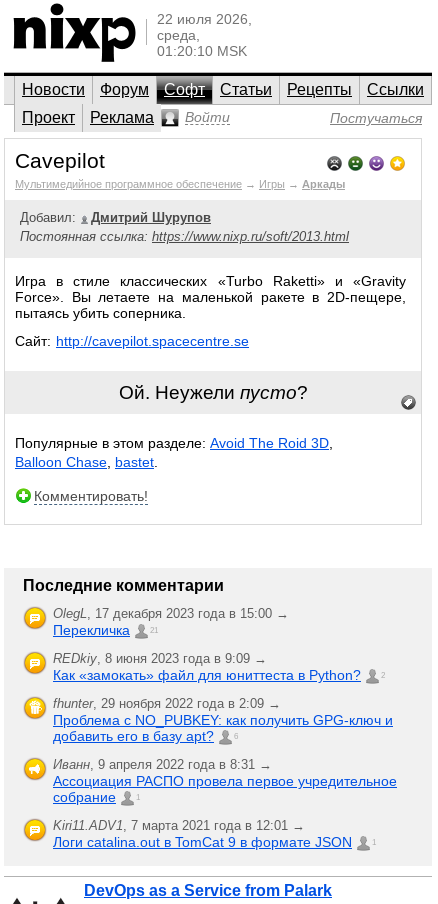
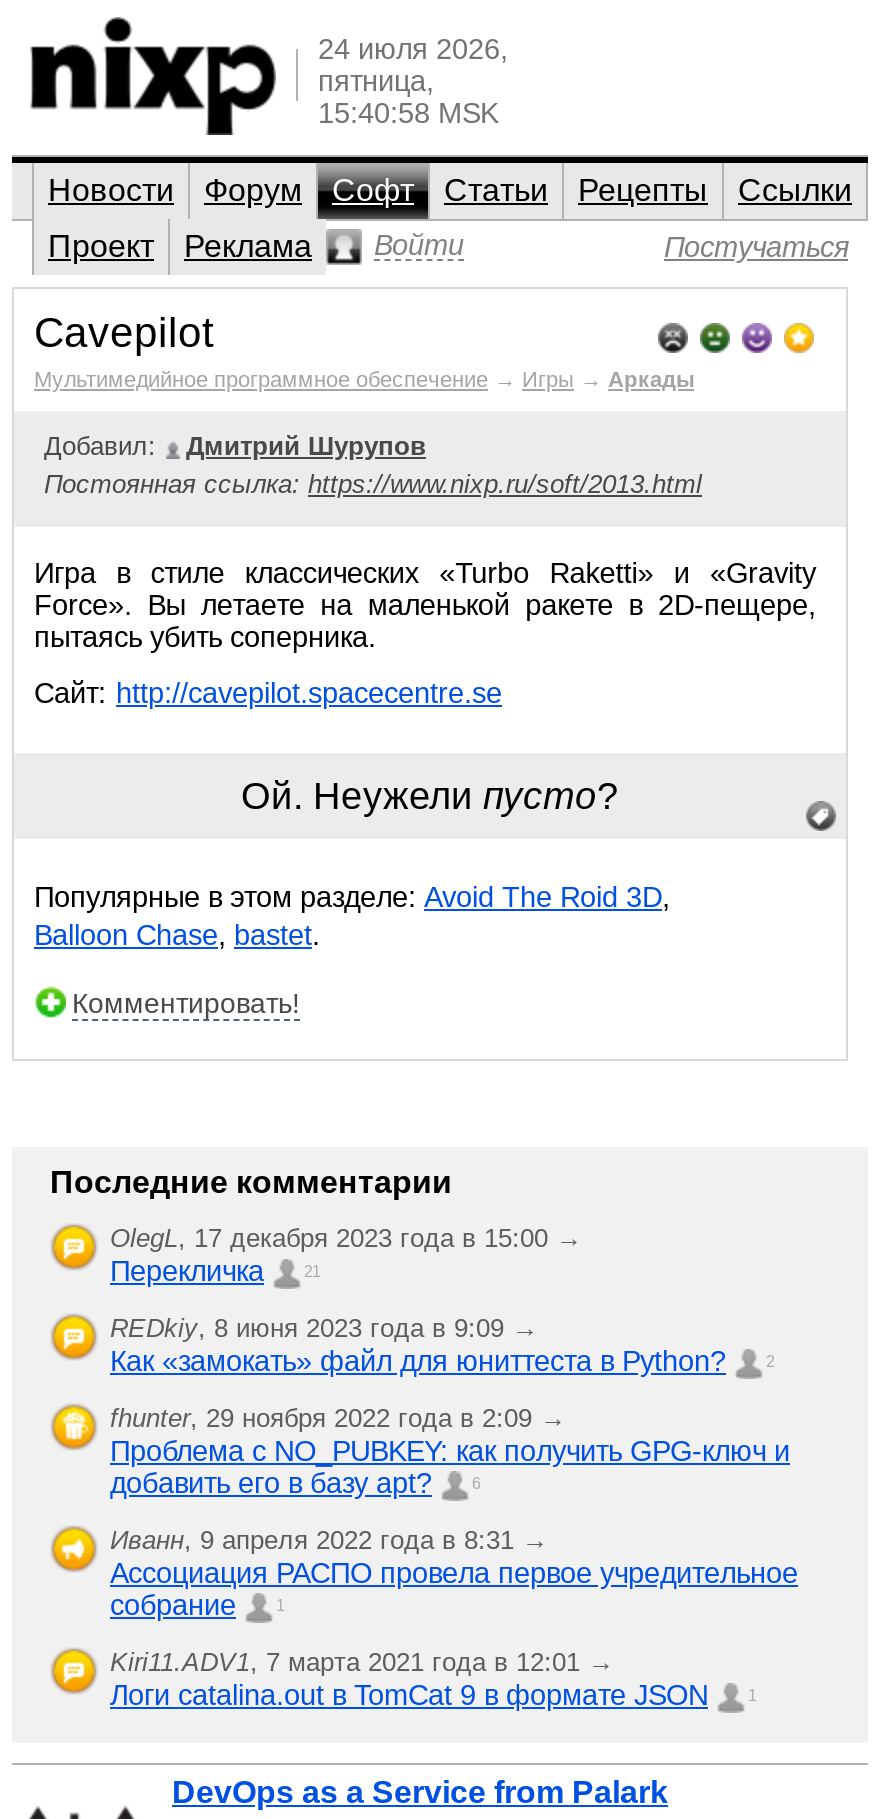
- 22 июля 2026,
- среда,
- 01:20:10 MSK
+ 24 июля 2026,
+ пятница,
+ 15:40:58 MSK
